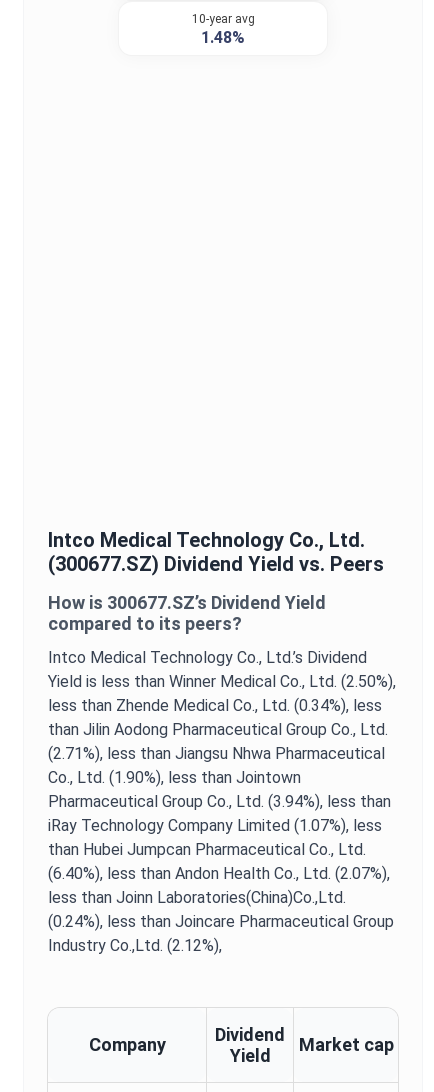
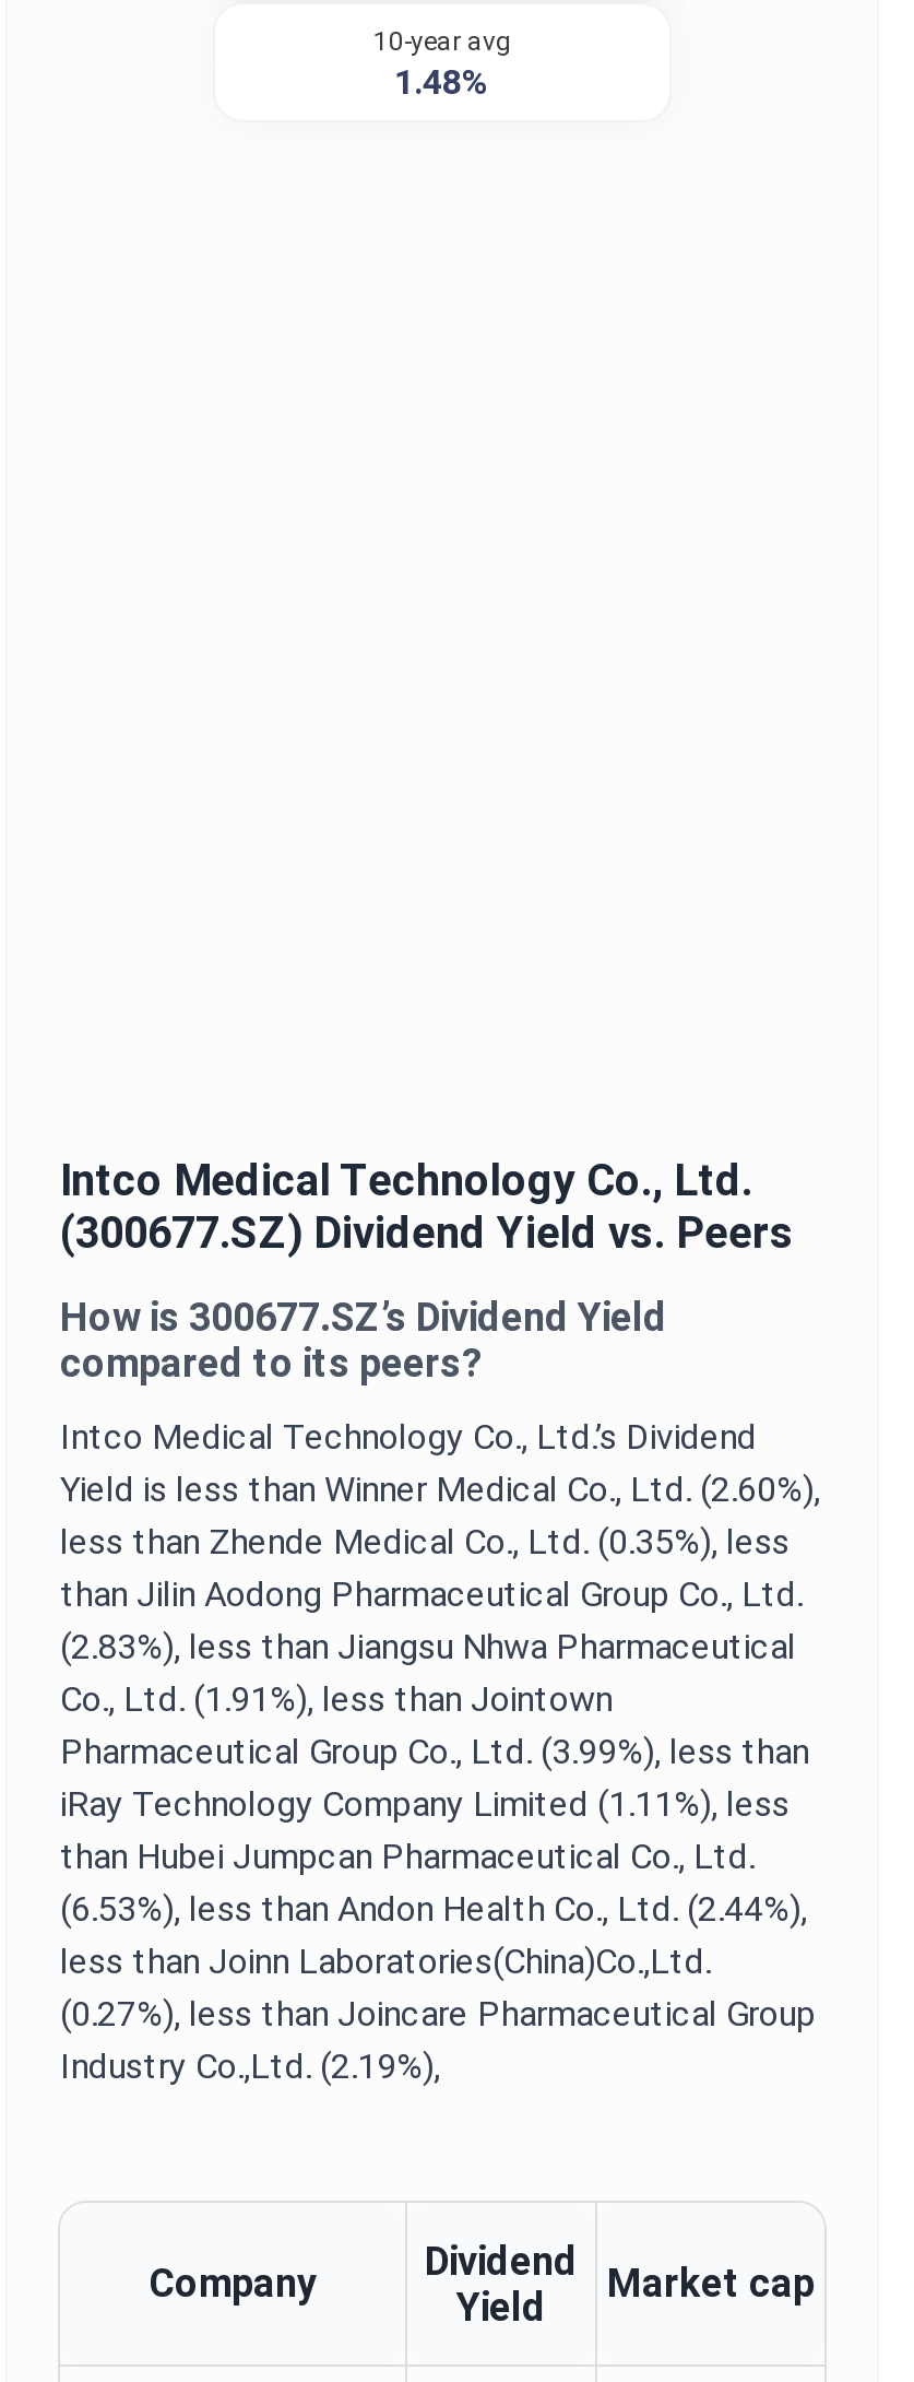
- Yield is less than Winner Medical Co., Ltd. (2.50%),
+ Yield is less than Winner Medical Co., Ltd. (2.60%),

- less than Zhende Medical Co., Ltd. (0.34%), less
+ less than Zhende Medical Co., Ltd. (0.35%), less

- (2.71%), less than Jiangsu Nhwa Pharmaceutical
+ (2.83%), less than Jiangsu Nhwa Pharmaceutical

- Co., Ltd. (1.90%), less than Jointown
+ Co., Ltd. (1.91%), less than Jointown

- Pharmaceutical Group Co., Ltd. (3.94%), less than
+ Pharmaceutical Group Co., Ltd. (3.99%), less than

- iRay Technology Company Limited (1.07%), less
+ iRay Technology Company Limited (1.11%), less

- (6.40%), less than Andon Health Co., Ltd. (2.07%),
+ (6.53%), less than Andon Health Co., Ltd. (2.44%),

- (0.24%), less than Joincare Pharmaceutical Group
+ (0.27%), less than Joincare Pharmaceutical Group

- Industry Co.,Ltd. (2.12%),
+ Industry Co.,Ltd. (2.19%),
